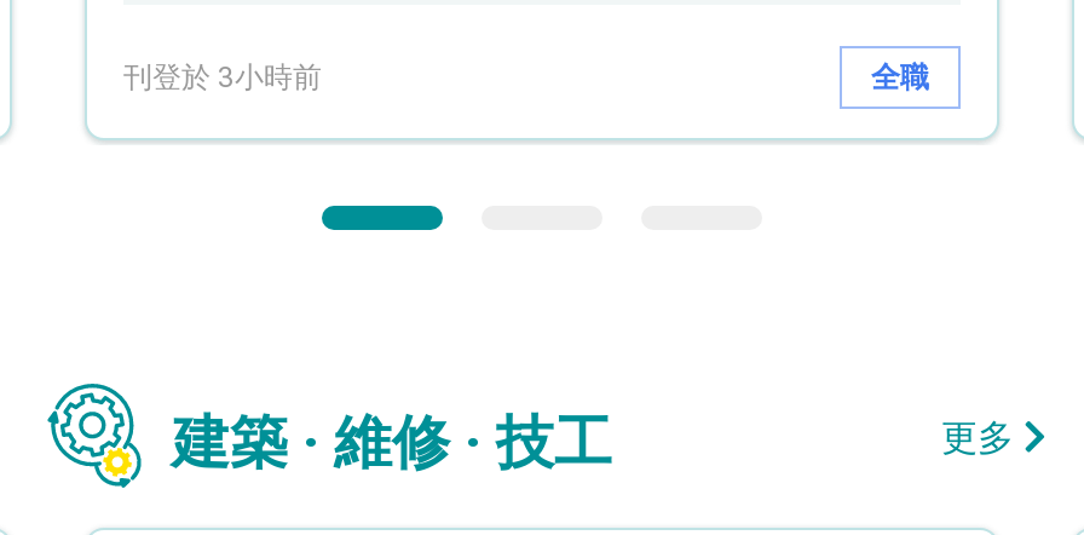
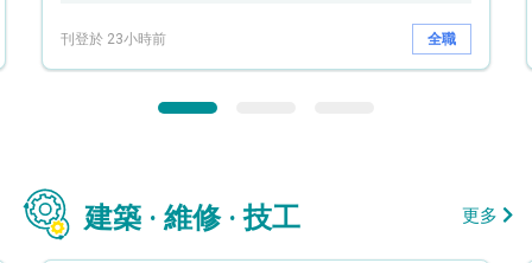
- 刊登於 3小時前
+ 刊登於 23小時前
